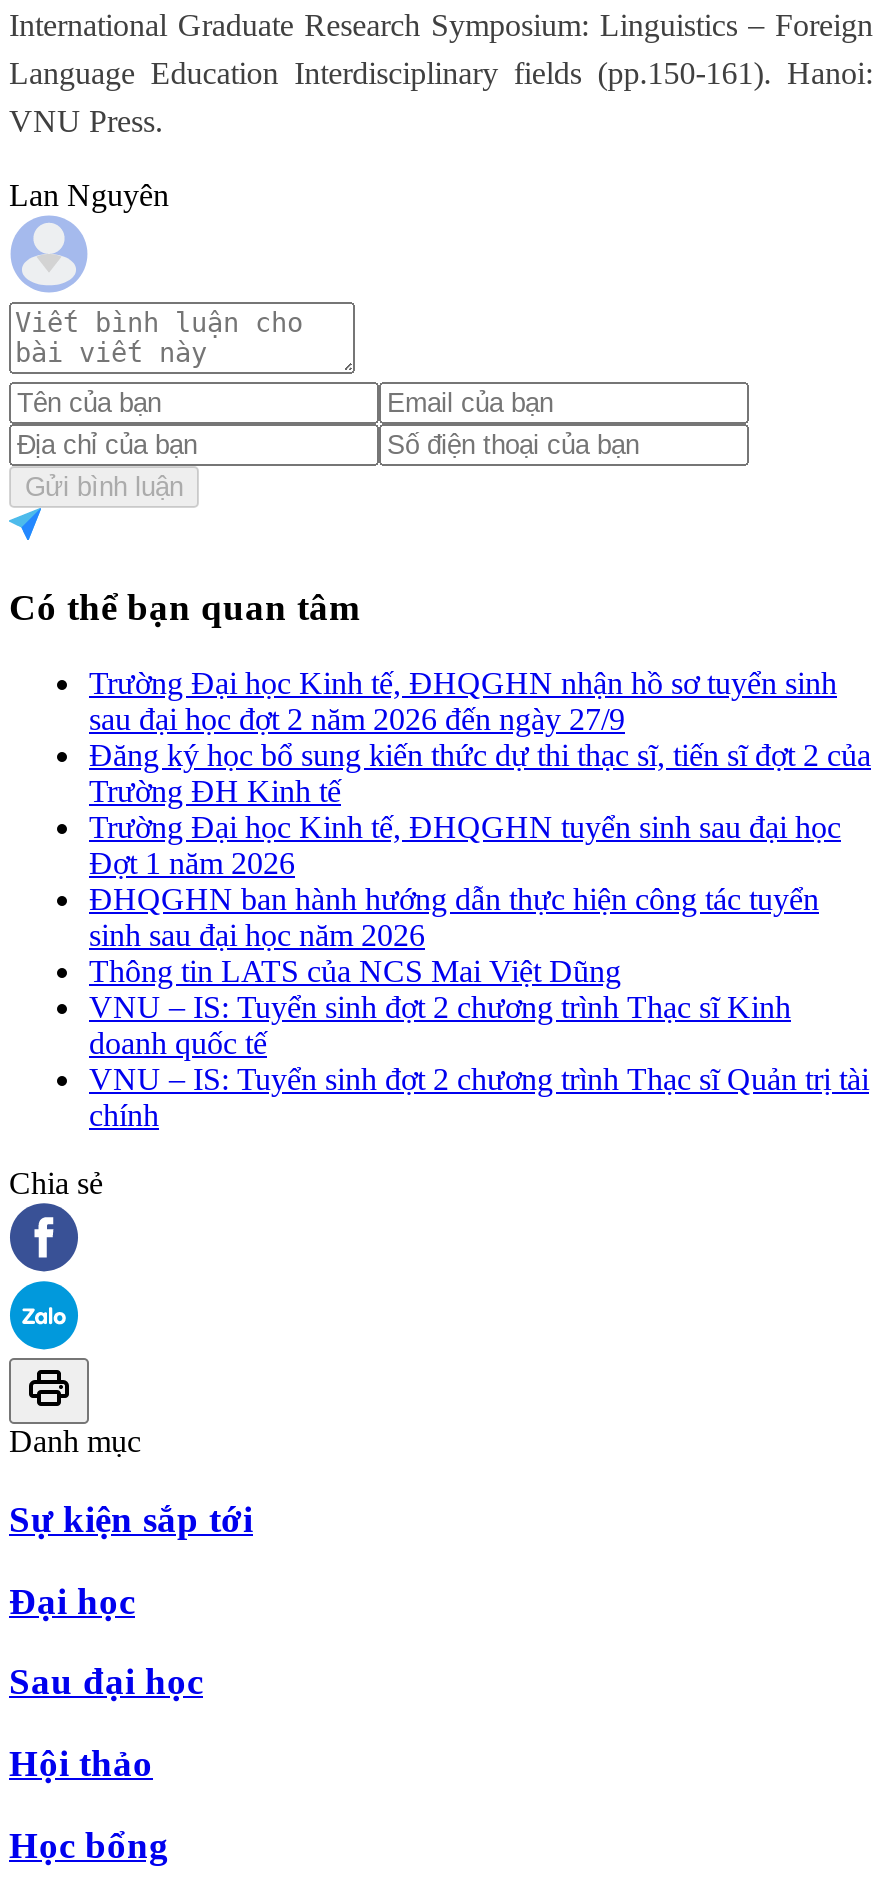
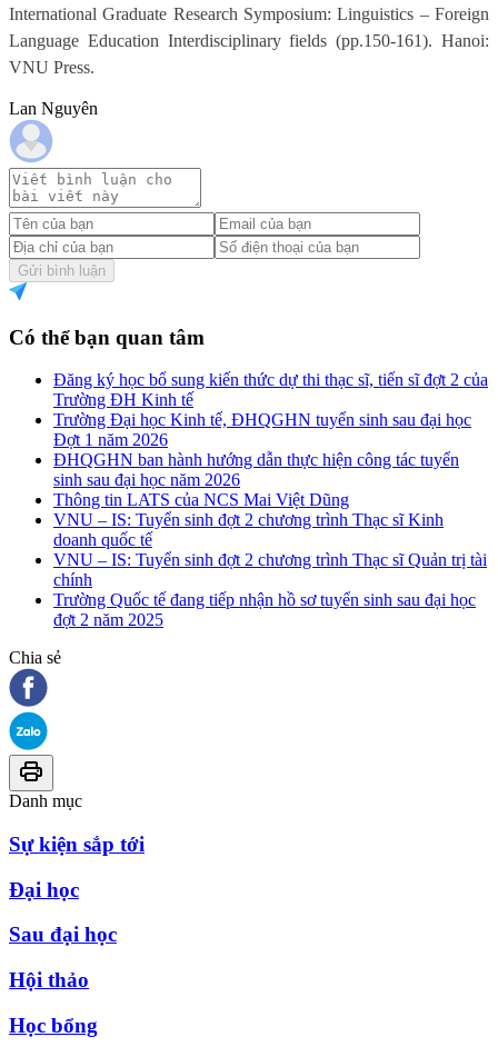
- Trường Đại học Kinh tế, ĐHQGHN nhận hồ sơ tuyển sinh
- sau đại học đợt 2 năm 2026 đến ngày 27/9

moved up: Đăng ký học bổ sung kiến thức dự thi thạc sĩ, tiến sĩ đợt 2 của | Trường ĐH Kinh tế | Trường Đại học Kinh tế, ĐHQGHN tuyển sinh sau đại học | ... | VNU – IS: Tuyển sinh đợt 2 chương trình Thạc sĩ Quản trị tài | chính

+ Trường Quốc tế đang tiếp nhận hồ sơ tuyển sinh sau đại học
+ đợt 2 năm 2025
